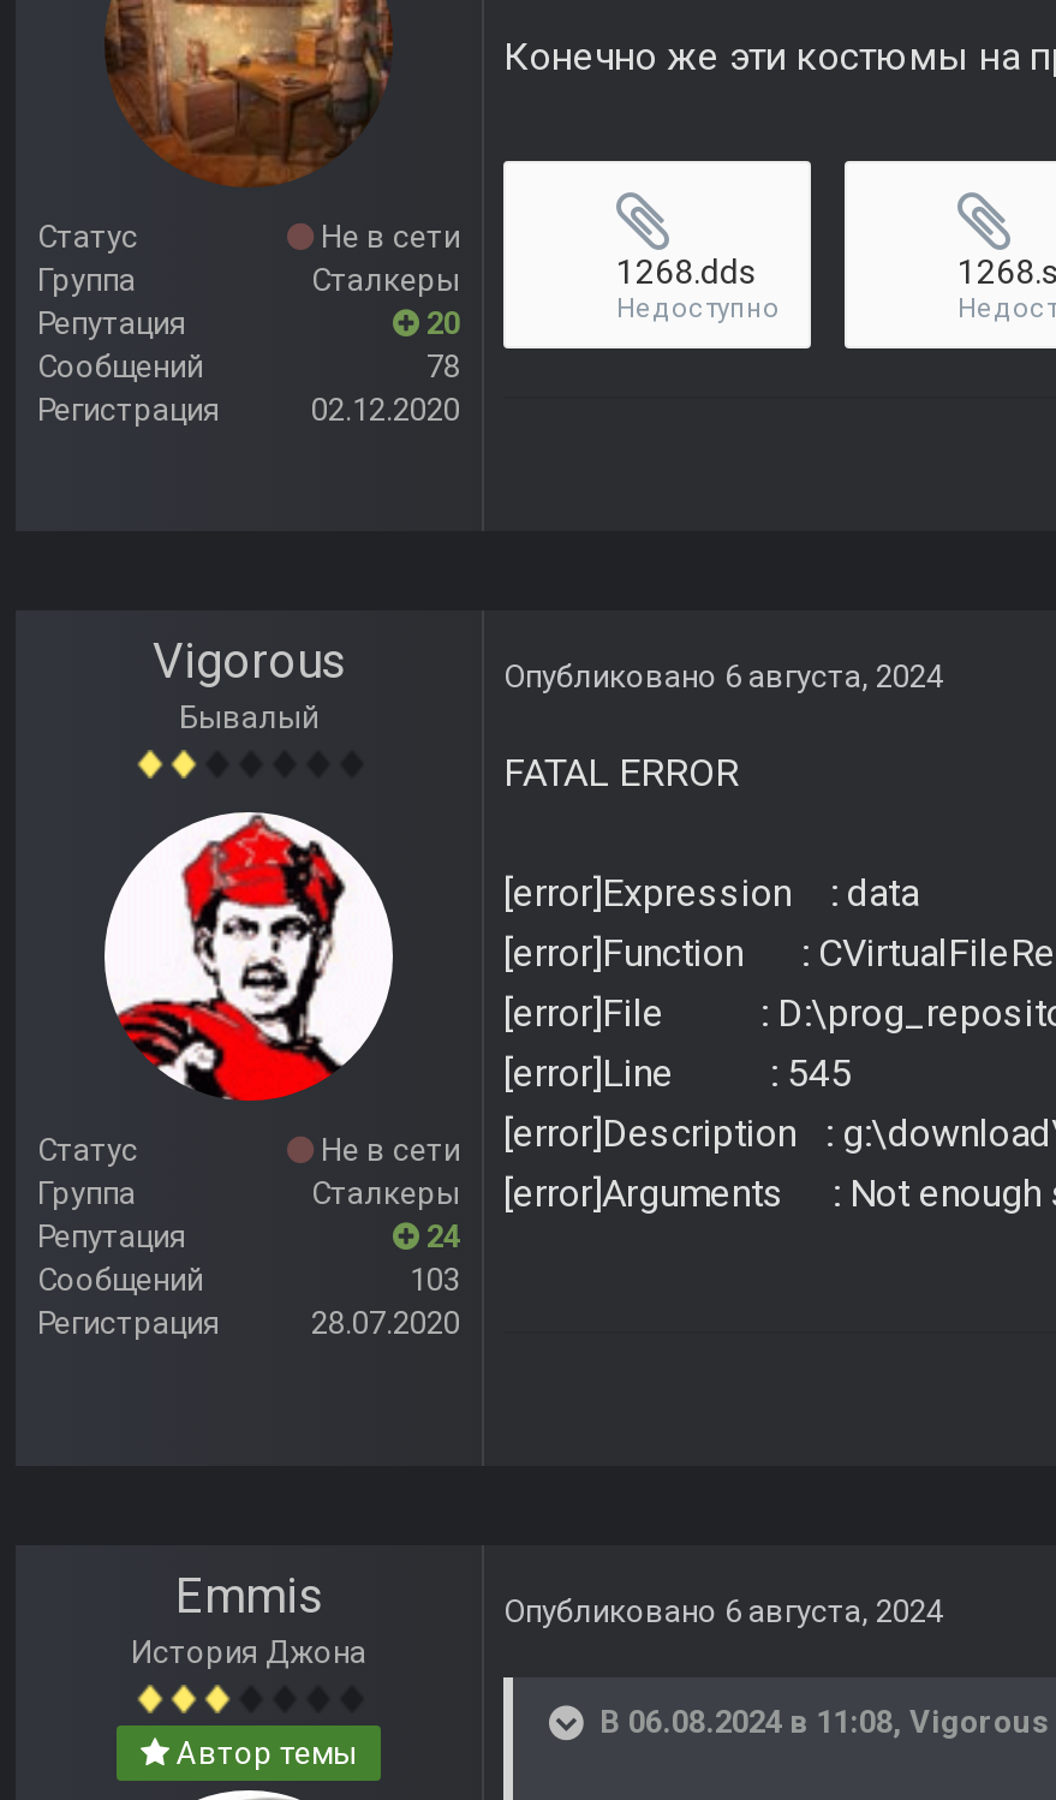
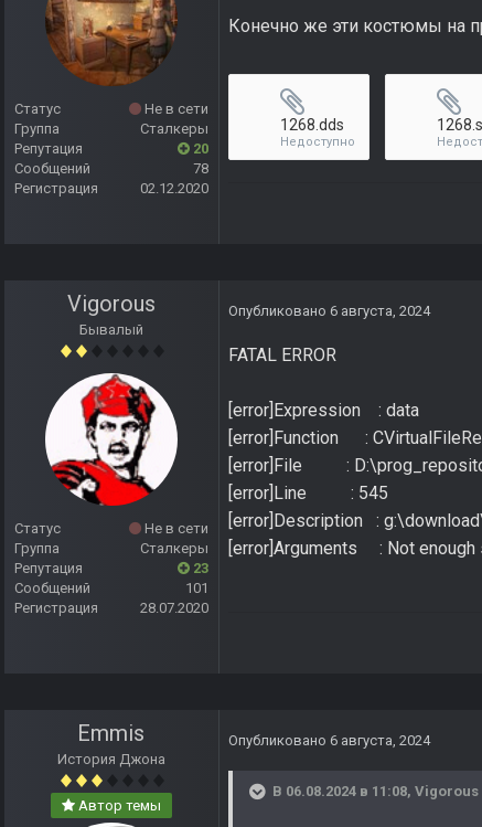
- 24
+ 23

- 103
+ 101
